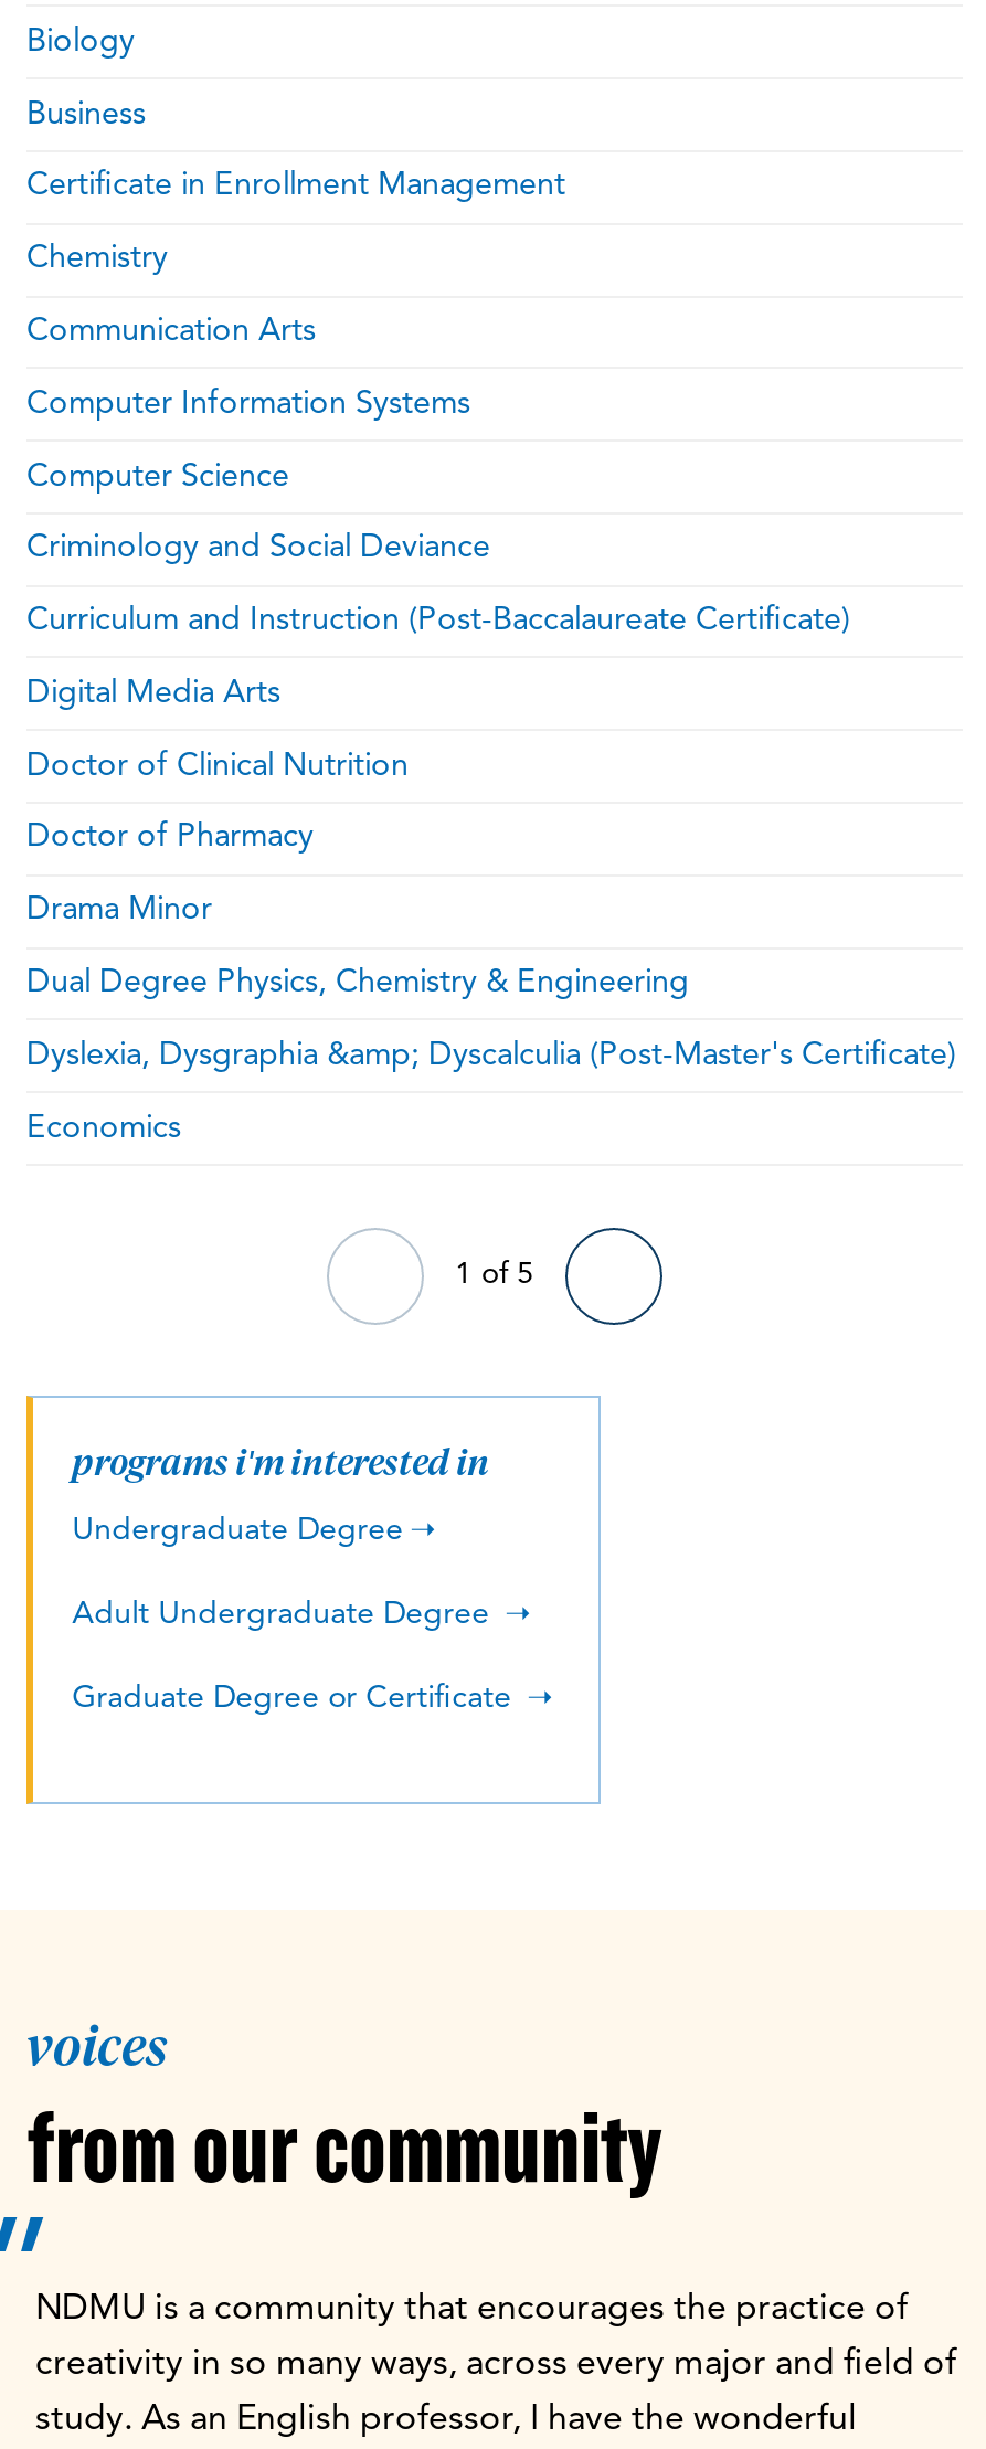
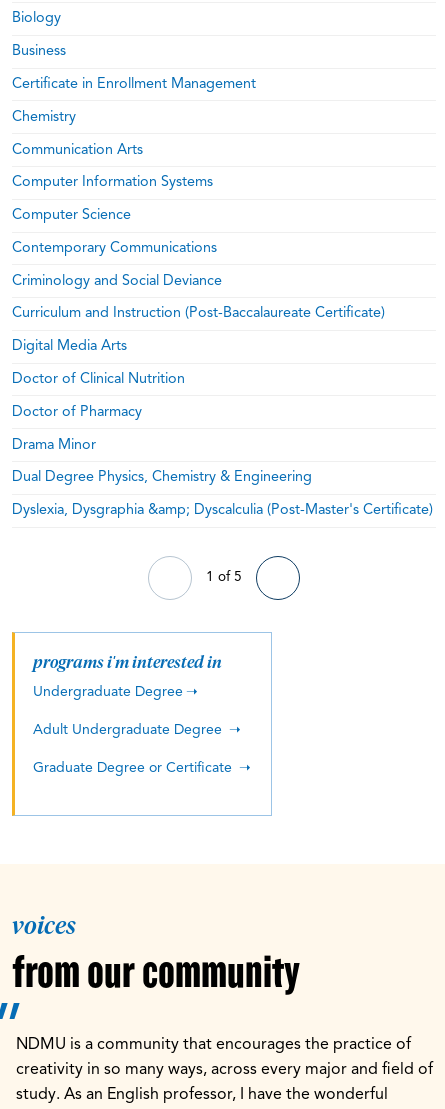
+ Contemporary Communications

moved down: Criminology and Social Deviance | Curriculum and Instruction (Post-Baccalaureate Certificate) | Digital Media Arts | Doctor of Clinical Nutrition | Doctor of Pharmacy | Drama Minor | Dual Degree Physics, Chemistry & Engineering | Dyslexia, Dysgraphia &amp; Dyscalculia (Post-Master's Certificate)

- Economics
